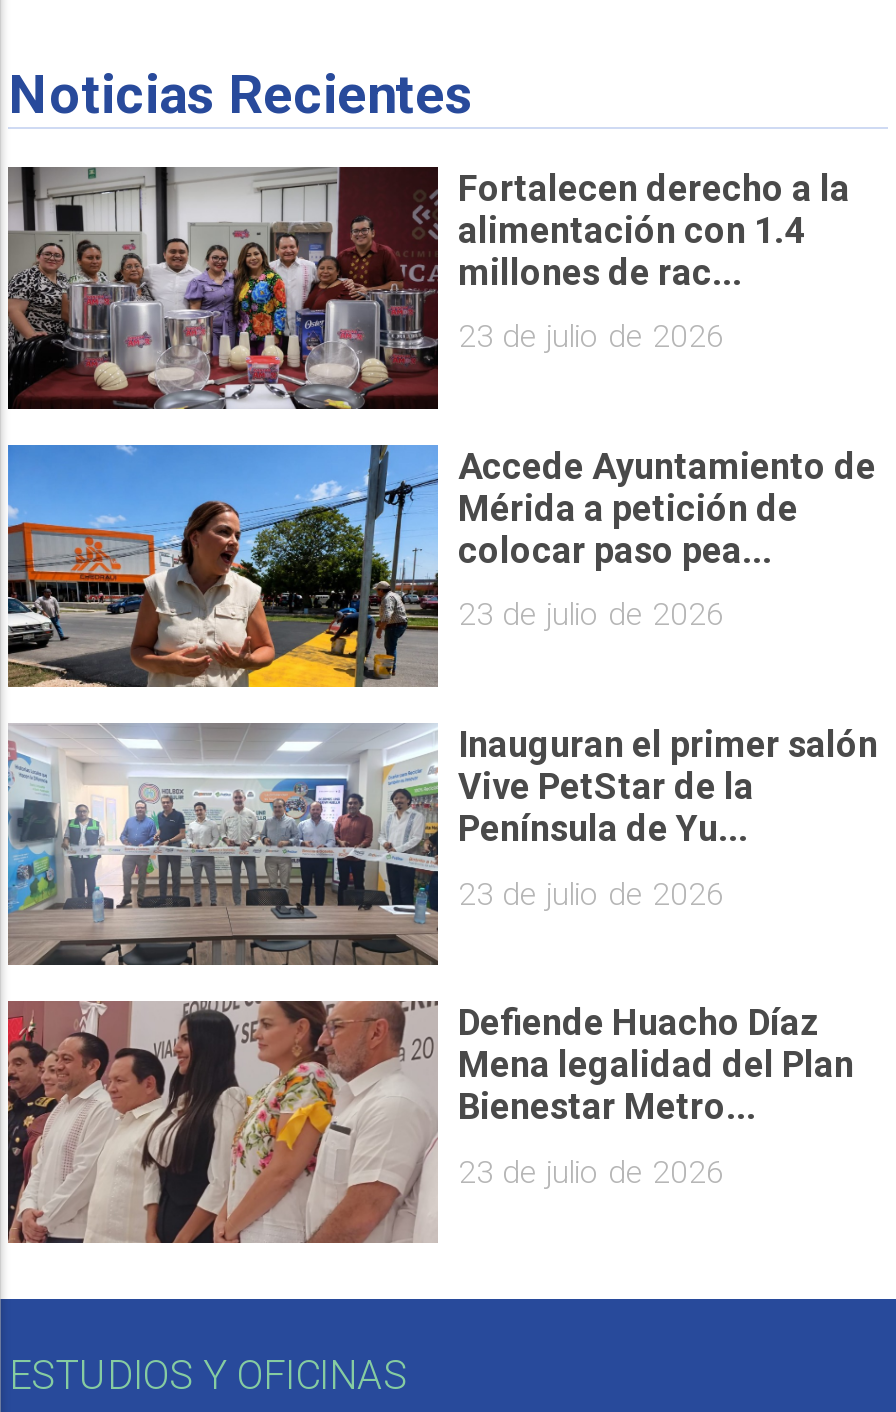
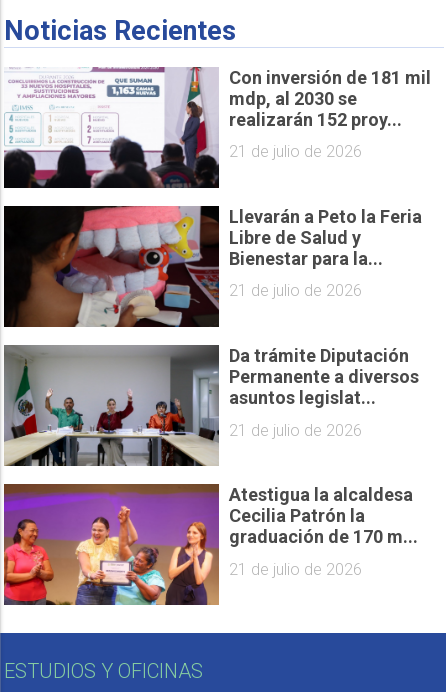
- [image]
- Fortalecen derecho a la
- alimentación con 1.4
- millones de rac...
+ [image]
+ Con inversión de 181 mil
+ mdp, al 2030 se
+ realizarán 152 proy...

- 23 de julio de 2026
+ 21 de julio de 2026

- [image]
- Accede Ayuntamiento de
- Mérida a petición de
- colocar paso pea...
+ [image]
+ Llevarán a Peto la Feria
+ Libre de Salud y
+ Bienestar para la...

- 23 de julio de 2026
+ 21 de julio de 2026

- [image]
- Inauguran el primer salón
- Vive PetStar de la
- Península de Yu...
+ [image]
+ Da trámite Diputación
+ Permanente a diversos
+ asuntos legislat...

- 23 de julio de 2026
+ 21 de julio de 2026

- [image]
- Defiende Huacho Díaz
- Mena legalidad del Plan
- Bienestar Metro...
+ [image]
+ Atestigua la alcaldesa
+ Cecilia Patrón la
+ graduación de 170 m...

- 23 de julio de 2026
+ 21 de julio de 2026
